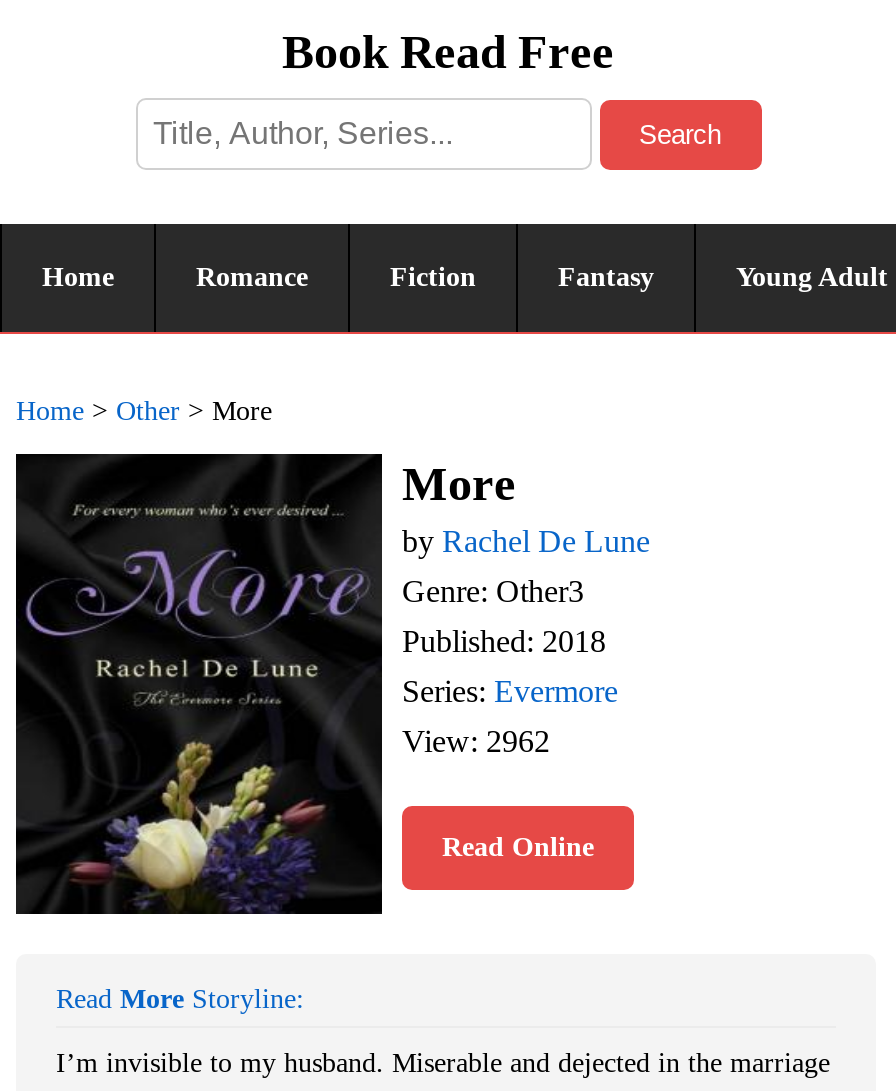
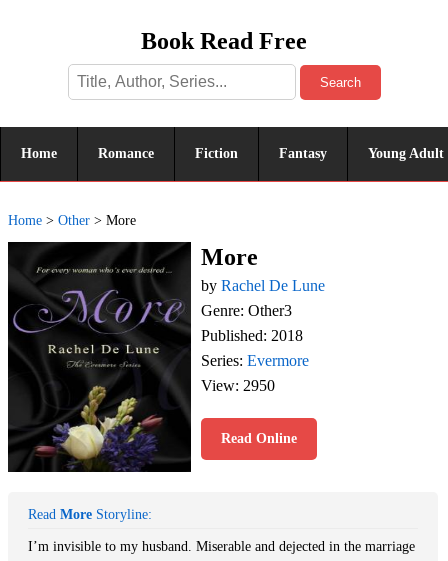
- View: 2962
+ View: 2950
